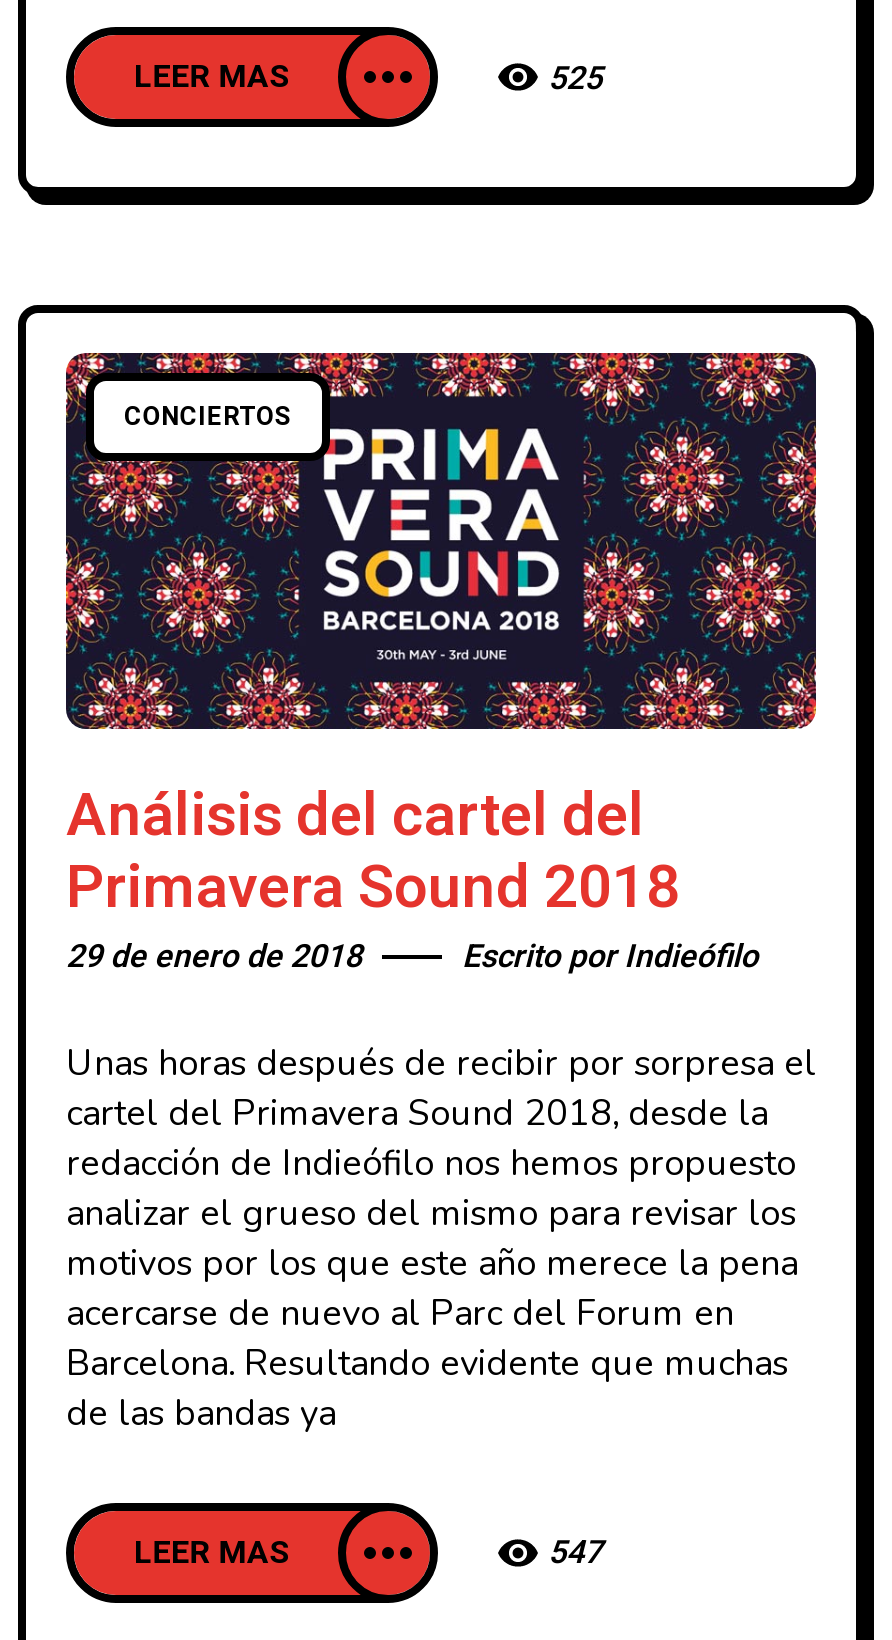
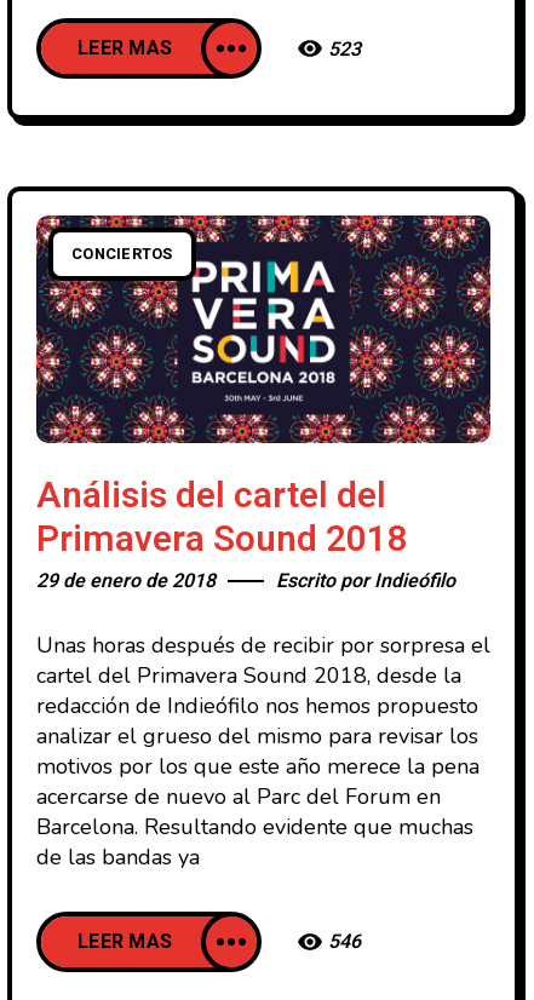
- 525
+ 523

- 547
+ 546
